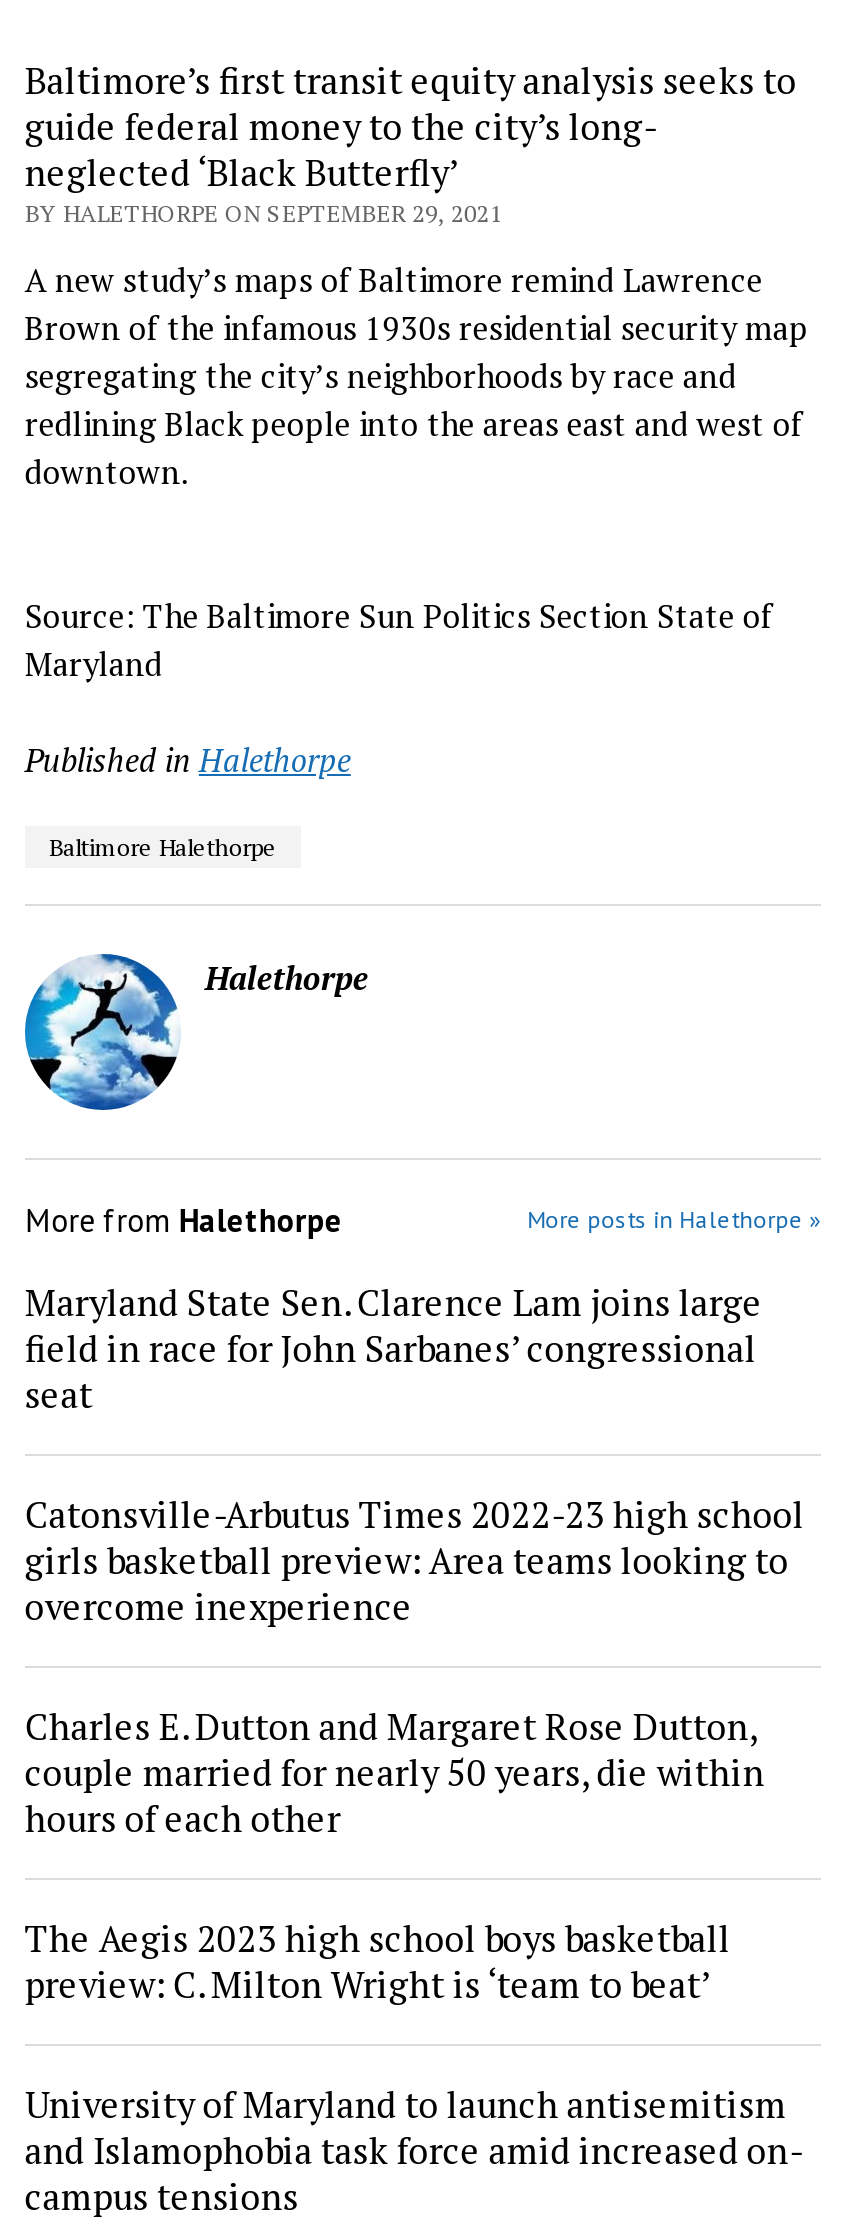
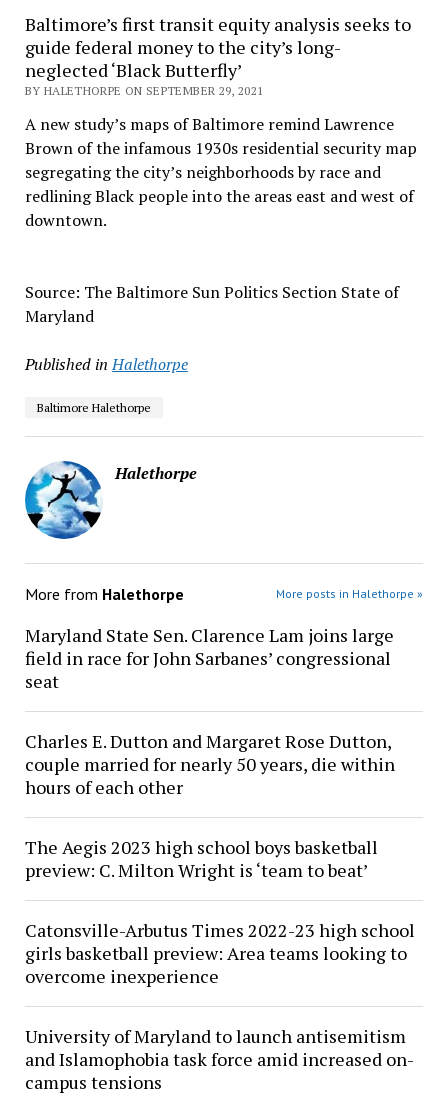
moved down: Catonsville-Arbutus Times 2022-23 high school | girls basketball preview: Area teams looking to | overcome inexperience

moved up: Charles E. Dutton and Margaret Rose Dutton, | couple married for nearly 50 years, die within | hours of each other | The Aegis 2023 high school boys basketball | preview: C. Milton Wright is ‘team to beat’
